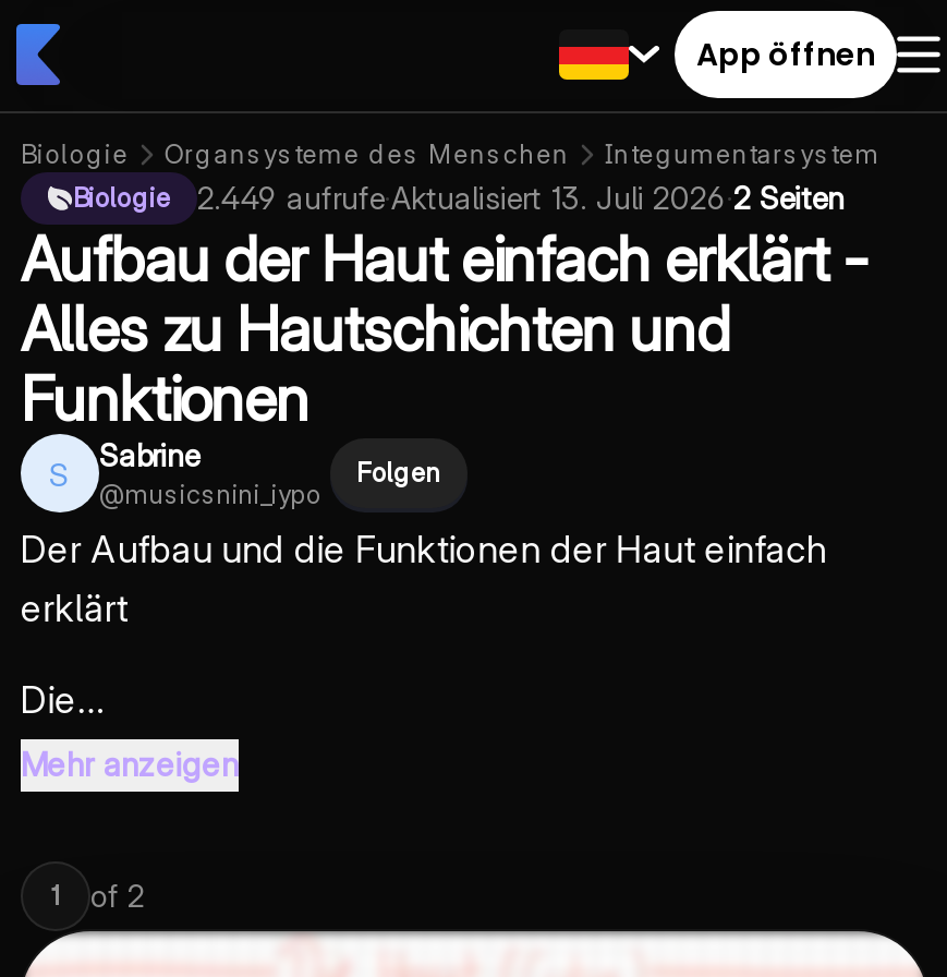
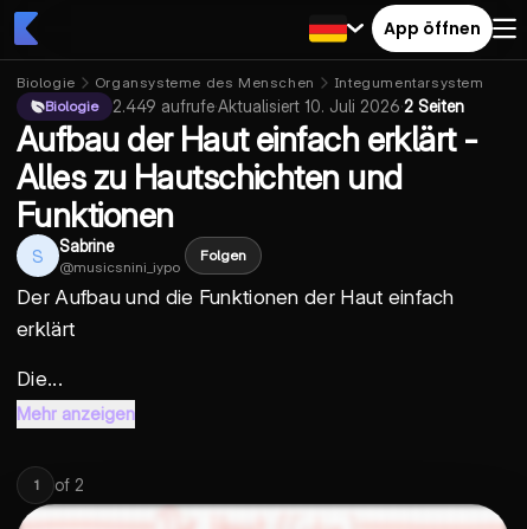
- 2.449 aufrufe · Aktualisiert 13. Juli 2026 · 2 Seiten
+ 2.449 aufrufe · Aktualisiert 10. Juli 2026 · 2 Seiten
